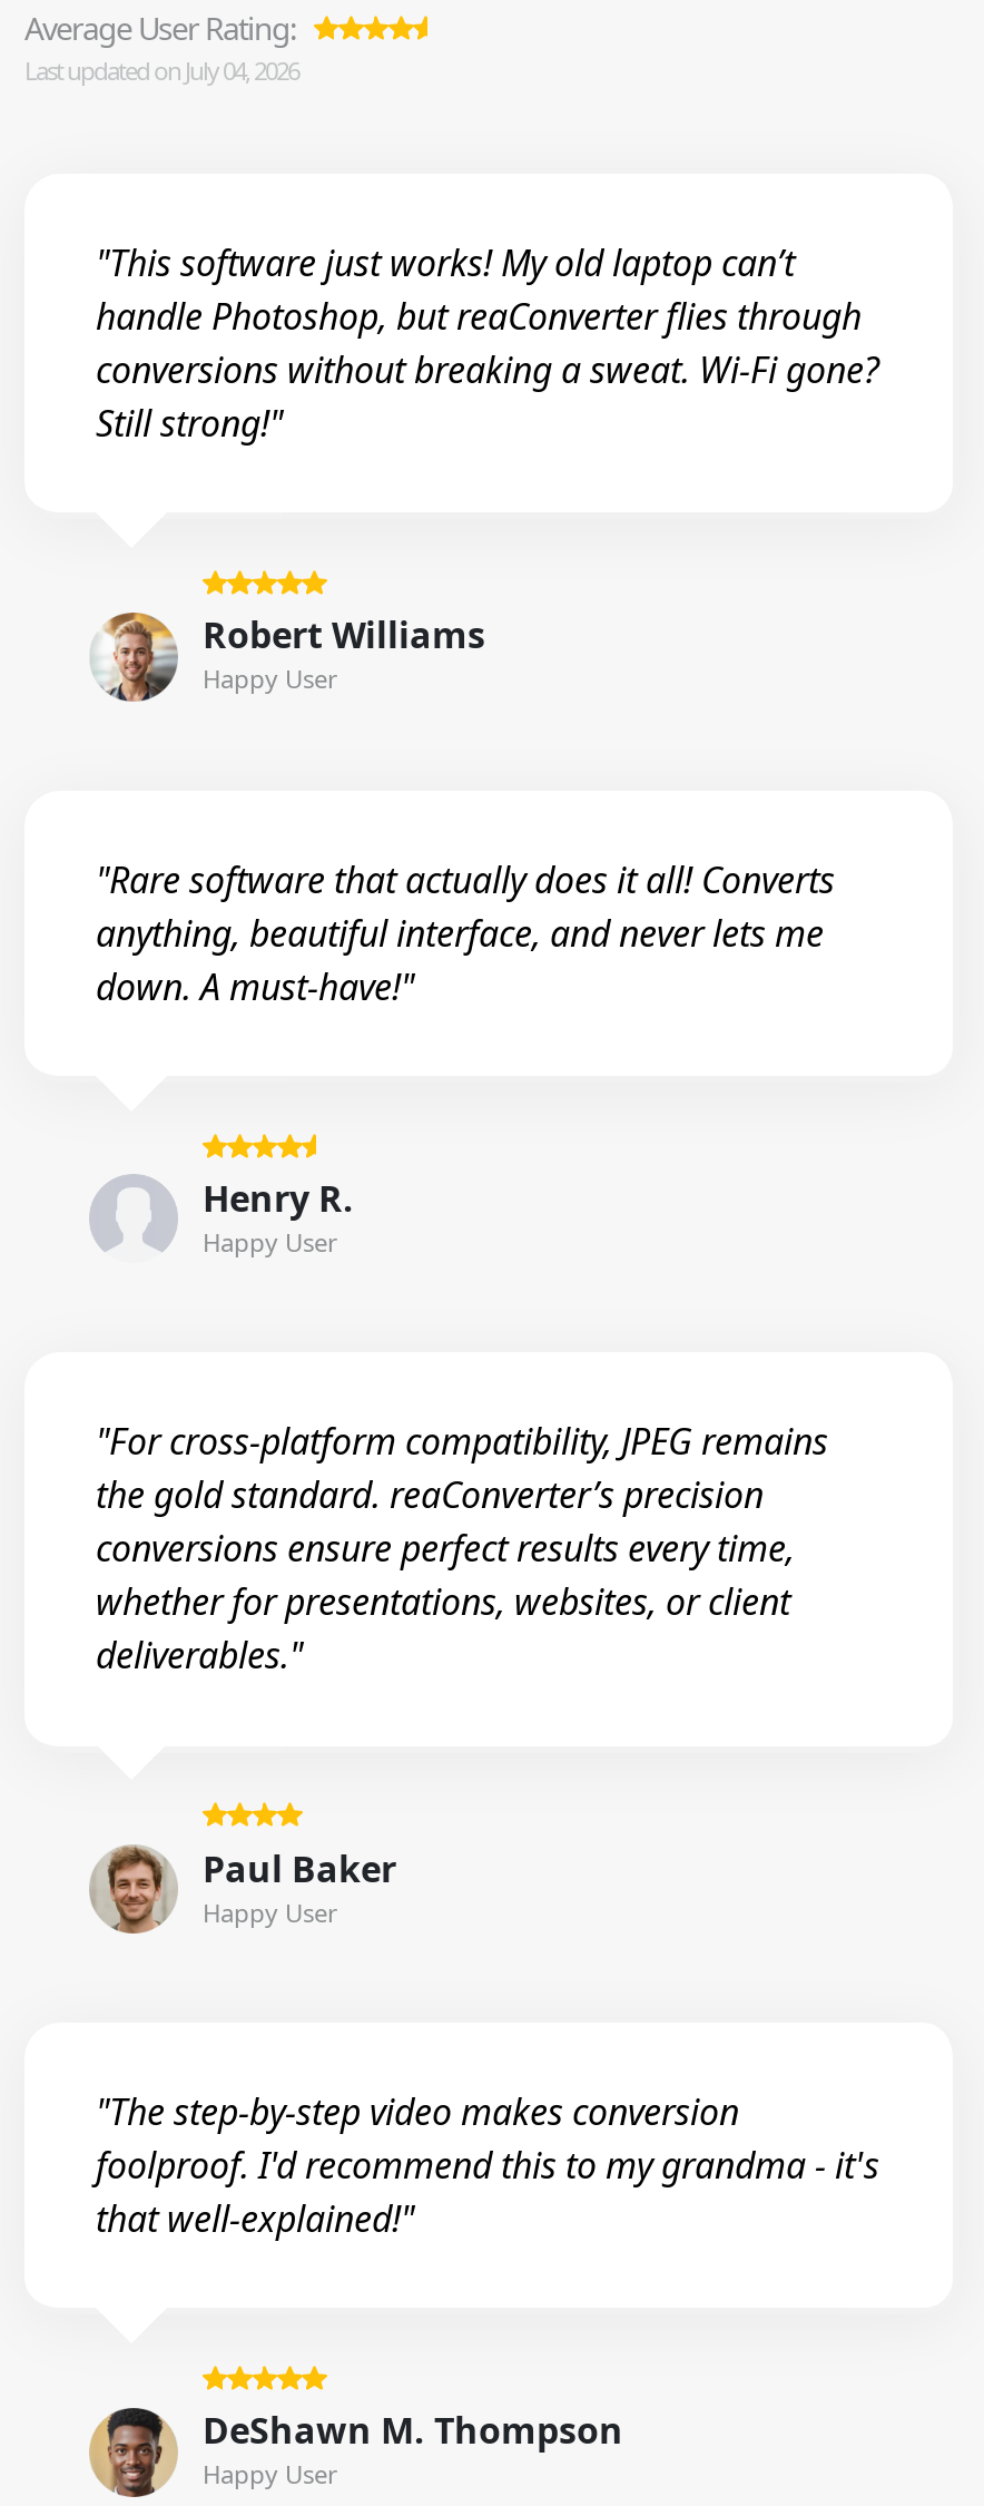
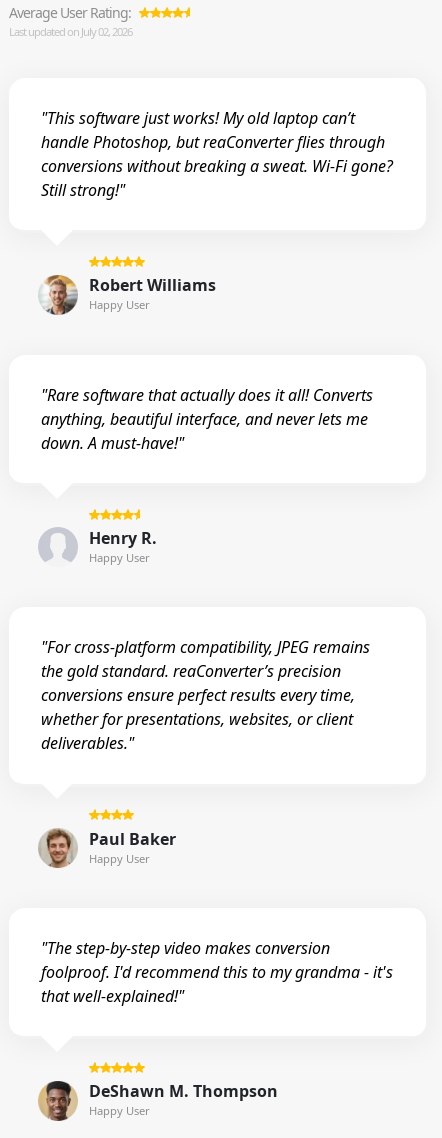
- Last updated on July 04, 2026
+ Last updated on July 02, 2026
